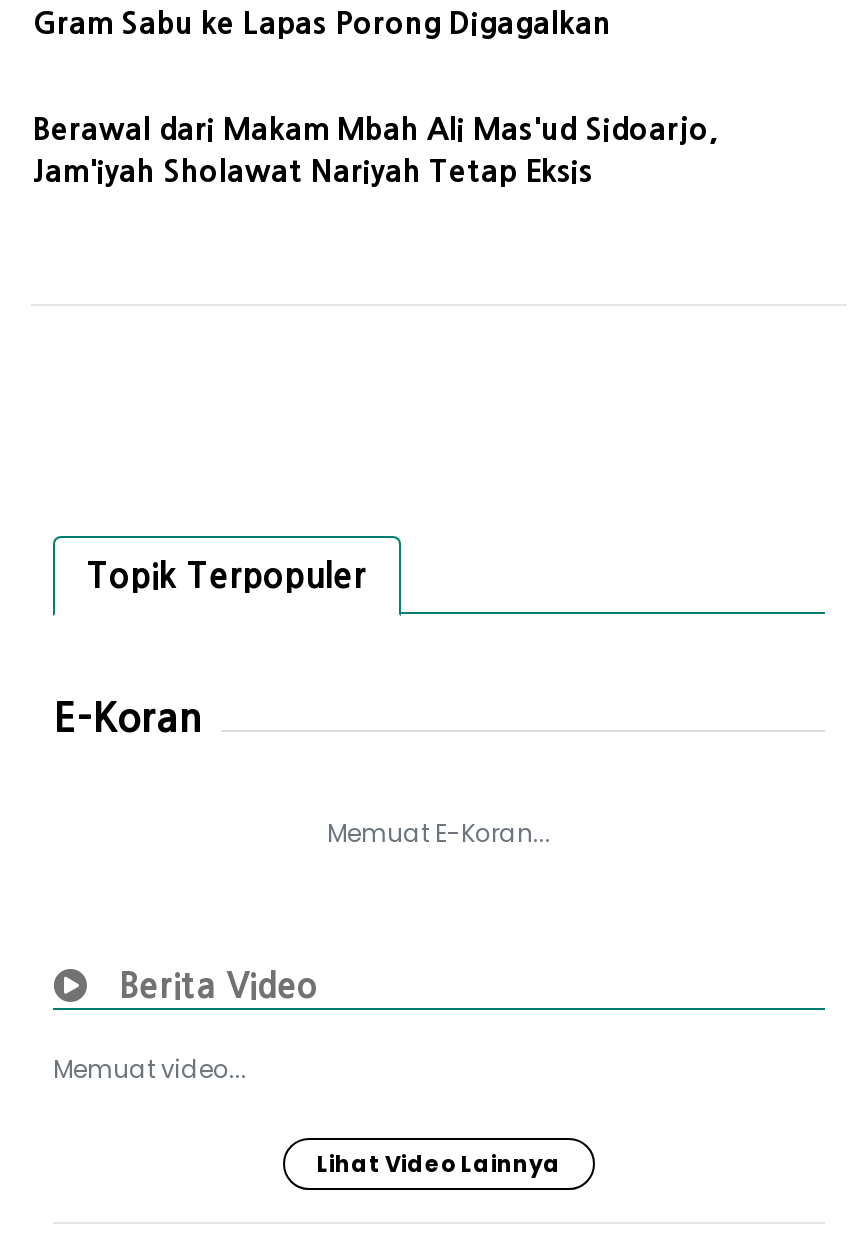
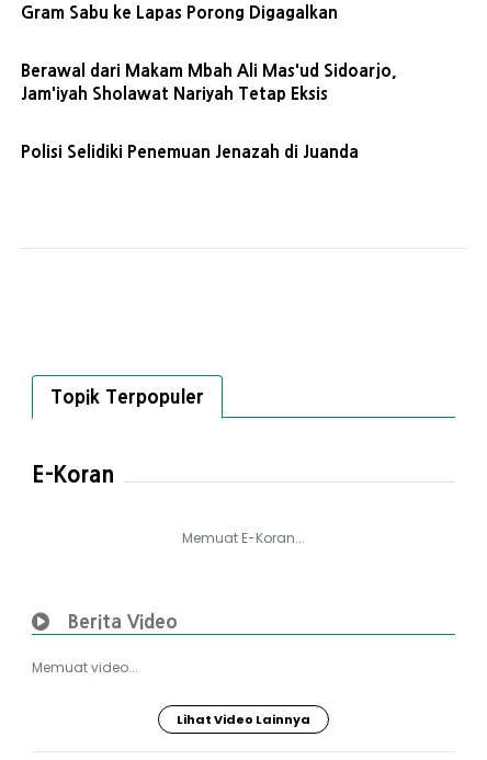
+ Polisi Selidiki Penemuan Jenazah di Juanda
